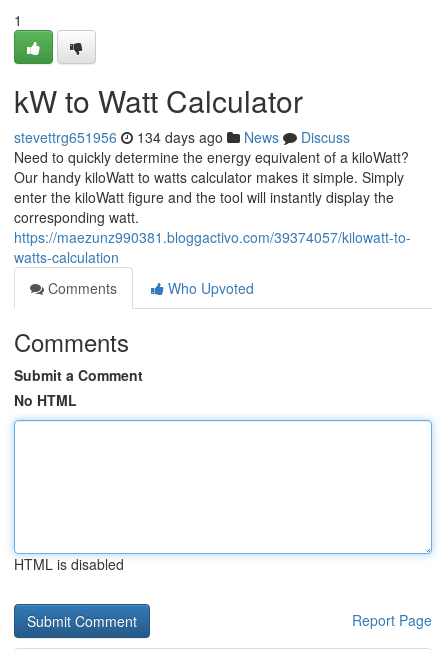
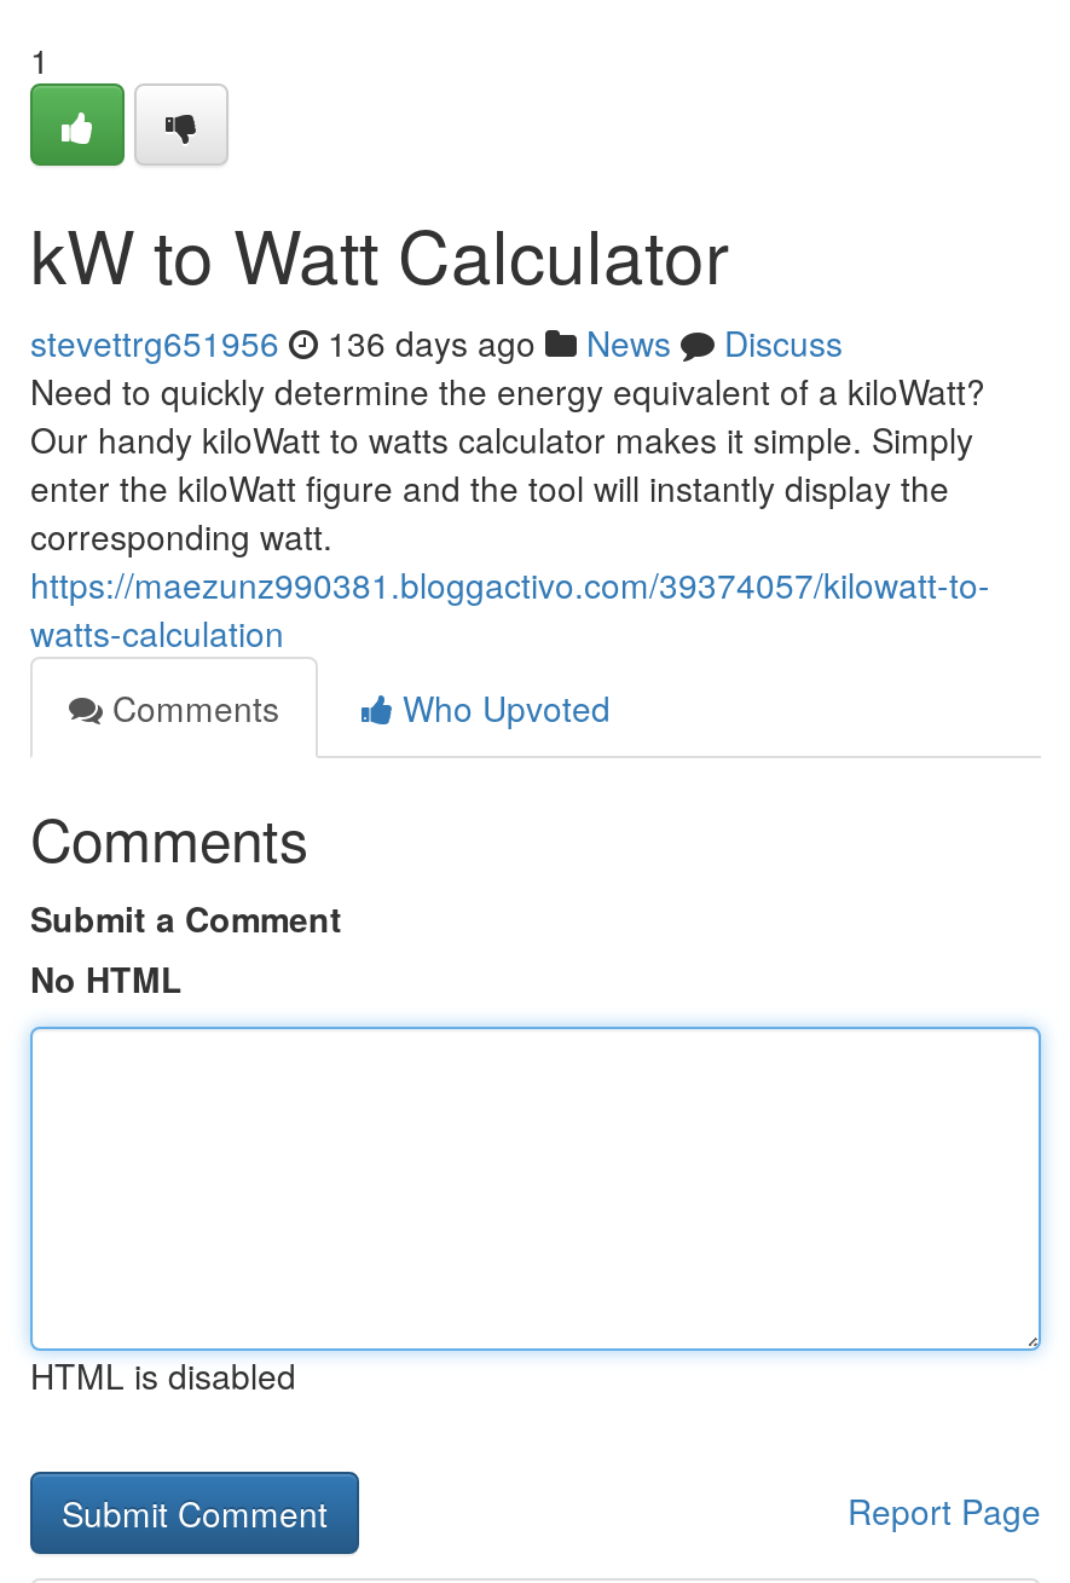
- stevettrg651956 134 days ago News Discuss
+ stevettrg651956 136 days ago News Discuss
